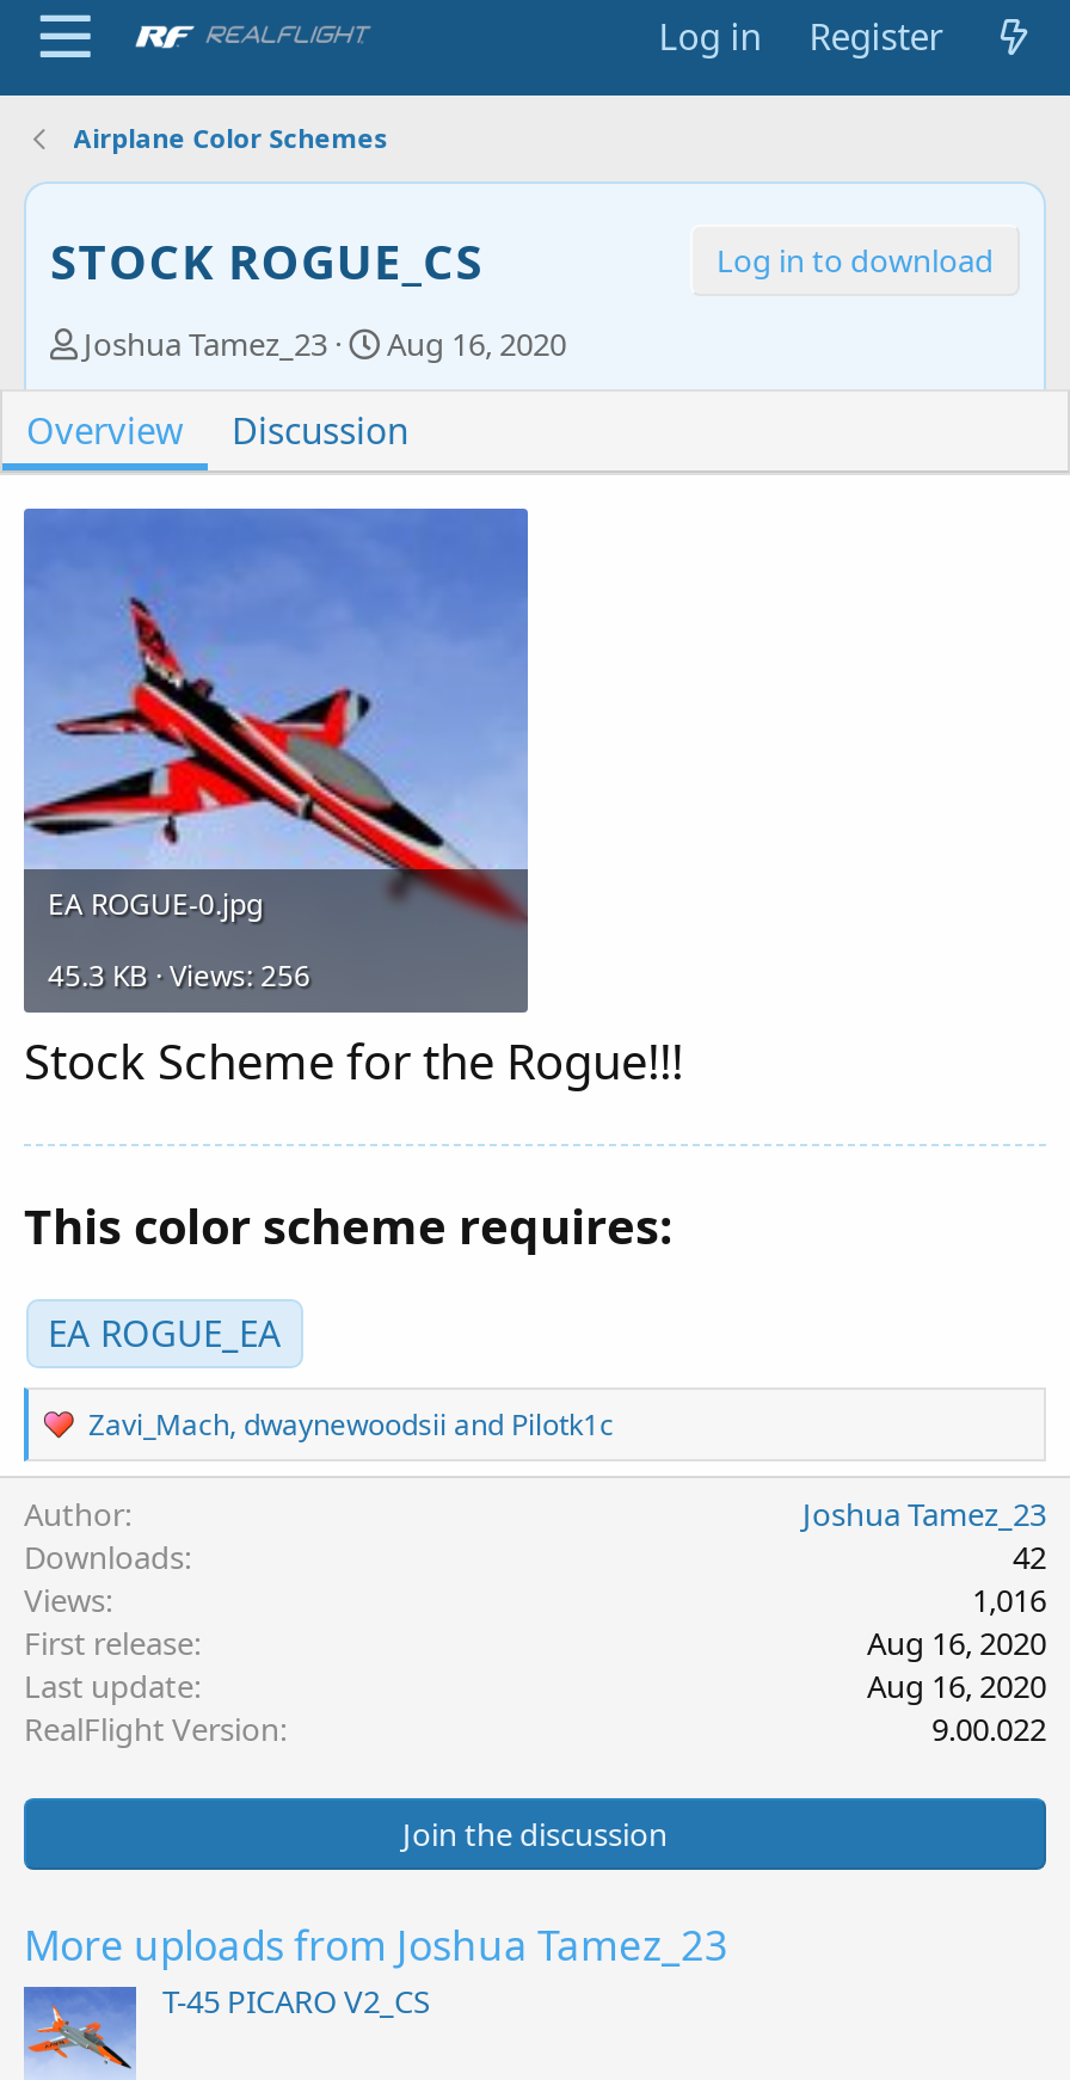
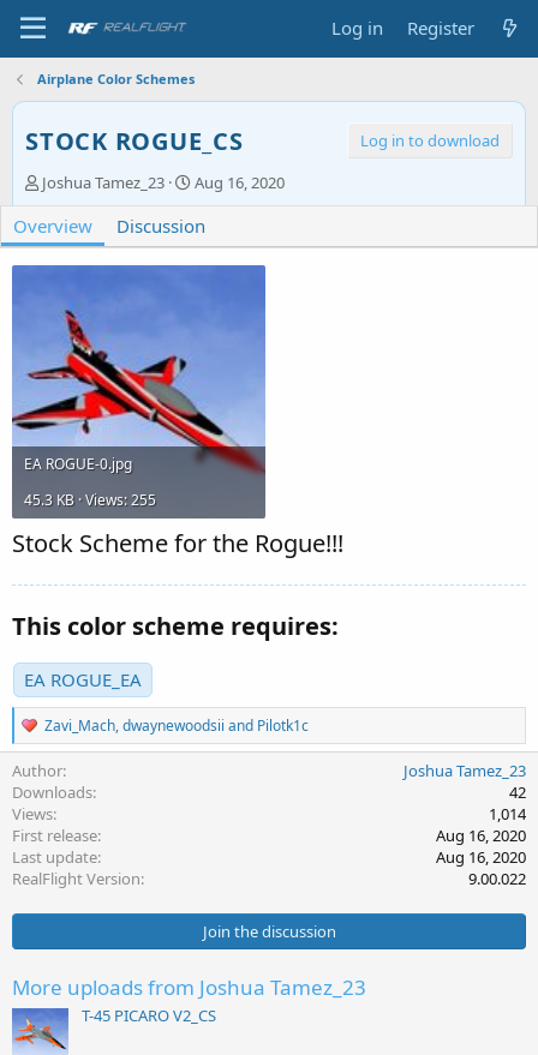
- 45.3 KB · Views: 256
+ 45.3 KB · Views: 255

- 1,016
+ 1,014
